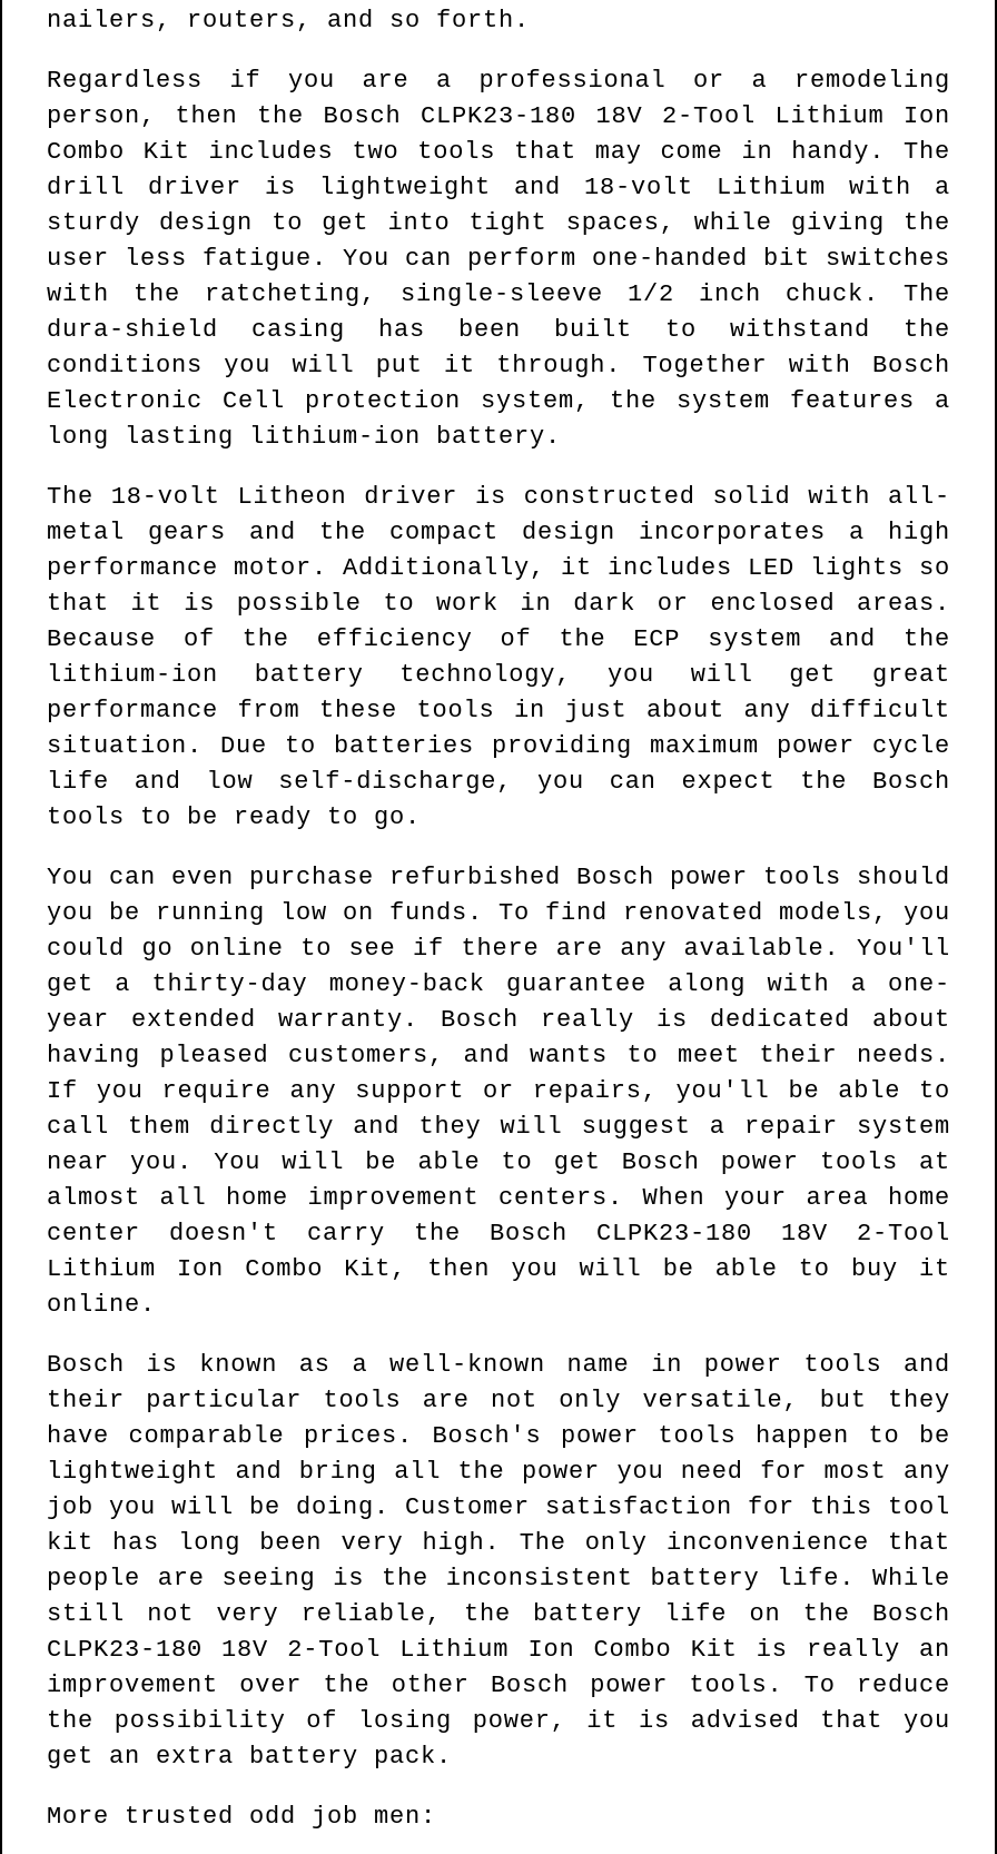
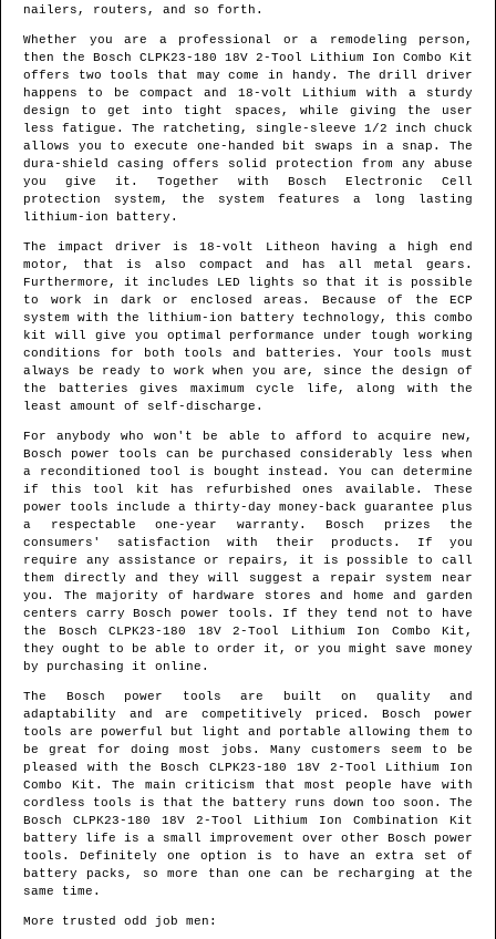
- Regardless if you are a professional or a remodeling
- person, then the Bosch CLPK23-180 18V 2-Tool Lithium Ion
- Combo Kit includes two tools that may come in handy. The
- drill driver is lightweight and 18-volt Lithium with a
- sturdy design to get into tight spaces, while giving the
- user less fatigue. You can perform one-handed bit switches
- with the ratcheting, single-sleeve 1/2 inch chuck. The
- dura-shield casing has been built to withstand the
- conditions you will put it through. Together with Bosch
- Electronic Cell protection system, the system features a
- long lasting lithium-ion battery.
+ Whether you are a professional or a remodeling person,
+ then the Bosch CLPK23-180 18V 2-Tool Lithium Ion Combo Kit
+ offers two tools that may come in handy. The drill driver
+ happens to be compact and 18-volt Lithium with a sturdy
+ design to get into tight spaces, while giving the user
+ less fatigue. The ratcheting, single-sleeve 1/2 inch chuck
+ allows you to execute one-handed bit swaps in a snap. The
+ dura-shield casing offers solid protection from any abuse
+ you give it. Together with Bosch Electronic Cell
+ protection system, the system features a long lasting
+ lithium-ion battery.

- The 18-volt Litheon driver is constructed solid with all-
- metal gears and the compact design incorporates a high
- performance motor. Additionally, it includes LED lights so
- that it is possible to work in dark or enclosed areas.
- Because of the efficiency of the ECP system and the
- lithium-ion battery technology, you will get great
- performance from these tools in just about any difficult
- situation. Due to batteries providing maximum power cycle
- life and low self-discharge, you can expect the Bosch
- tools to be ready to go.
+ The impact driver is 18-volt Litheon having a high end
+ motor, that is also compact and has all metal gears.
+ Furthermore, it includes LED lights so that it is possible
+ to work in dark or enclosed areas. Because of the ECP
+ system with the lithium-ion battery technology, this combo
+ kit will give you optimal performance under tough working
+ conditions for both tools and batteries. Your tools must
+ always be ready to work when you are, since the design of
+ the batteries gives maximum cycle life, along with the
+ least amount of self-discharge.

- You can even purchase refurbished Bosch power tools should
- you be running low on funds. To find renovated models, you
- could go online to see if there are any available. You'll
- get a thirty-day money-back guarantee along with a one-
- year extended warranty. Bosch really is dedicated about
- having pleased customers, and wants to meet their needs.
- If you require any support or repairs, you'll be able to
- call them directly and they will suggest a repair system
- near you. You will be able to get Bosch power tools at
- almost all home improvement centers. When your area home
- center doesn't carry the Bosch CLPK23-180 18V 2-Tool
- Lithium Ion Combo Kit, then you will be able to buy it
- online.
+ For anybody who won't be able to afford to acquire new,
+ Bosch power tools can be purchased considerably less when
+ a reconditioned tool is bought instead. You can determine
+ if this tool kit has refurbished ones available. These
+ power tools include a thirty-day money-back guarantee plus
+ a respectable one-year warranty. Bosch prizes the
+ consumers' satisfaction with their products. If you
+ require any assistance or repairs, it is possible to call
+ them directly and they will suggest a repair system near
+ you. The majority of hardware stores and home and garden
+ centers carry Bosch power tools. If they tend not to have
+ the Bosch CLPK23-180 18V 2-Tool Lithium Ion Combo Kit,
+ they ought to be able to order it, or you might save money
+ by purchasing it online.

- Bosch is known as a well-known name in power tools and
- their particular tools are not only versatile, but they
- have comparable prices. Bosch's power tools happen to be
- lightweight and bring all the power you need for most any
- job you will be doing. Customer satisfaction for this tool
- kit has long been very high. The only inconvenience that
- people are seeing is the inconsistent battery life. While
- still not very reliable, the battery life on the Bosch
- CLPK23-180 18V 2-Tool Lithium Ion Combo Kit is really an
- improvement over the other Bosch power tools. To reduce
- the possibility of losing power, it is advised that you
- get an extra battery pack.
+ The Bosch power tools are built on quality and
+ adaptability and are competitively priced. Bosch power
+ tools are powerful but light and portable allowing them to
+ be great for doing most jobs. Many customers seem to be
+ pleased with the Bosch CLPK23-180 18V 2-Tool Lithium Ion
+ Combo Kit. The main criticism that most people have with
+ cordless tools is that the battery runs down too soon. The
+ Bosch CLPK23-180 18V 2-Tool Lithium Ion Combination Kit
+ battery life is a small improvement over other Bosch power
+ tools. Definitely one option is to have an extra set of
+ battery packs, so more than one can be recharging at the
+ same time.
